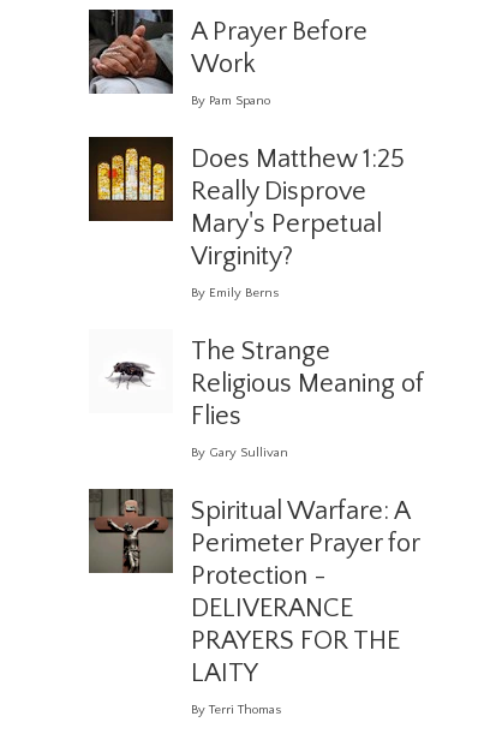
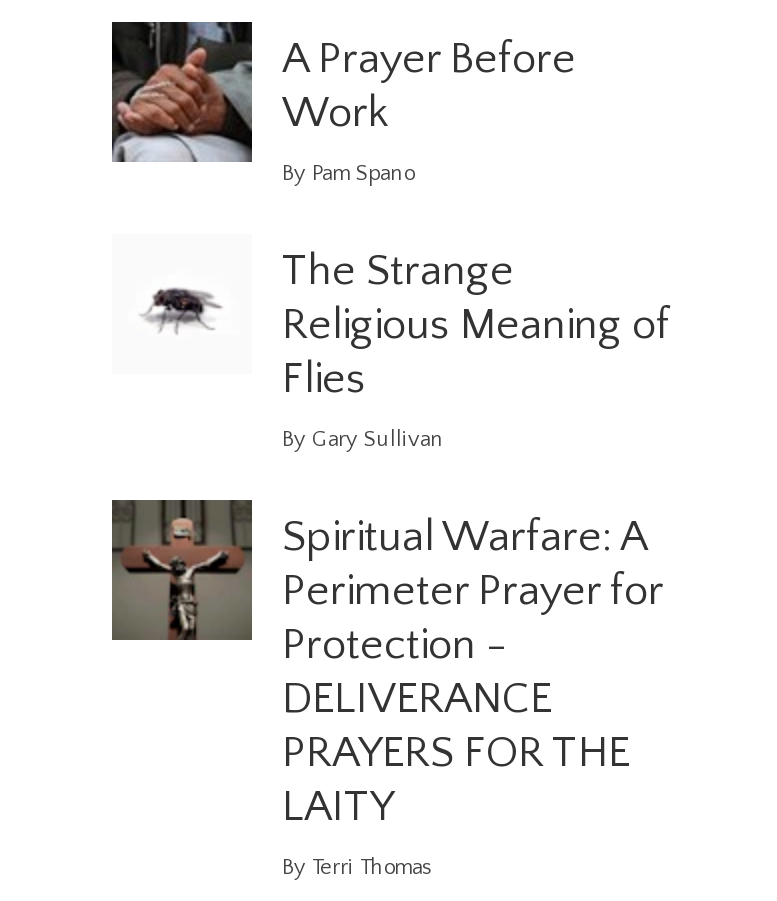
- [image]
- Does Matthew 1:25
- Really Disprove
- Mary's Perpetual
- Virginity?
- By Emily Berns
